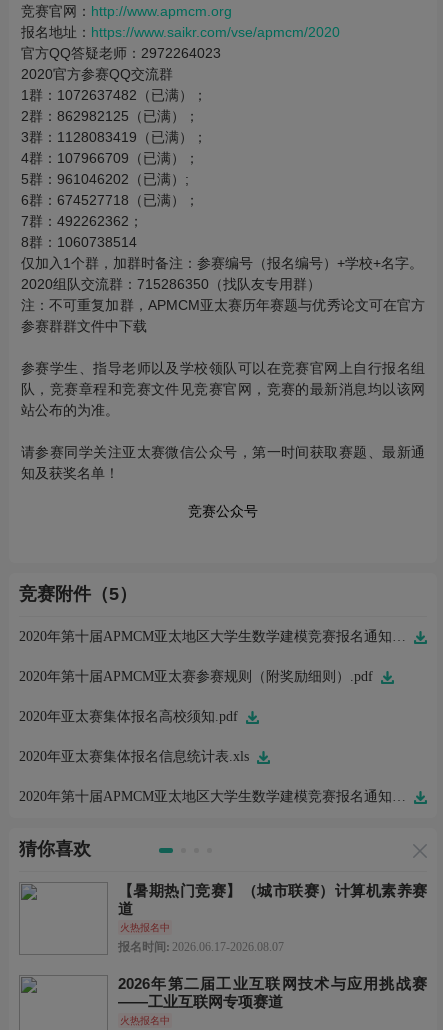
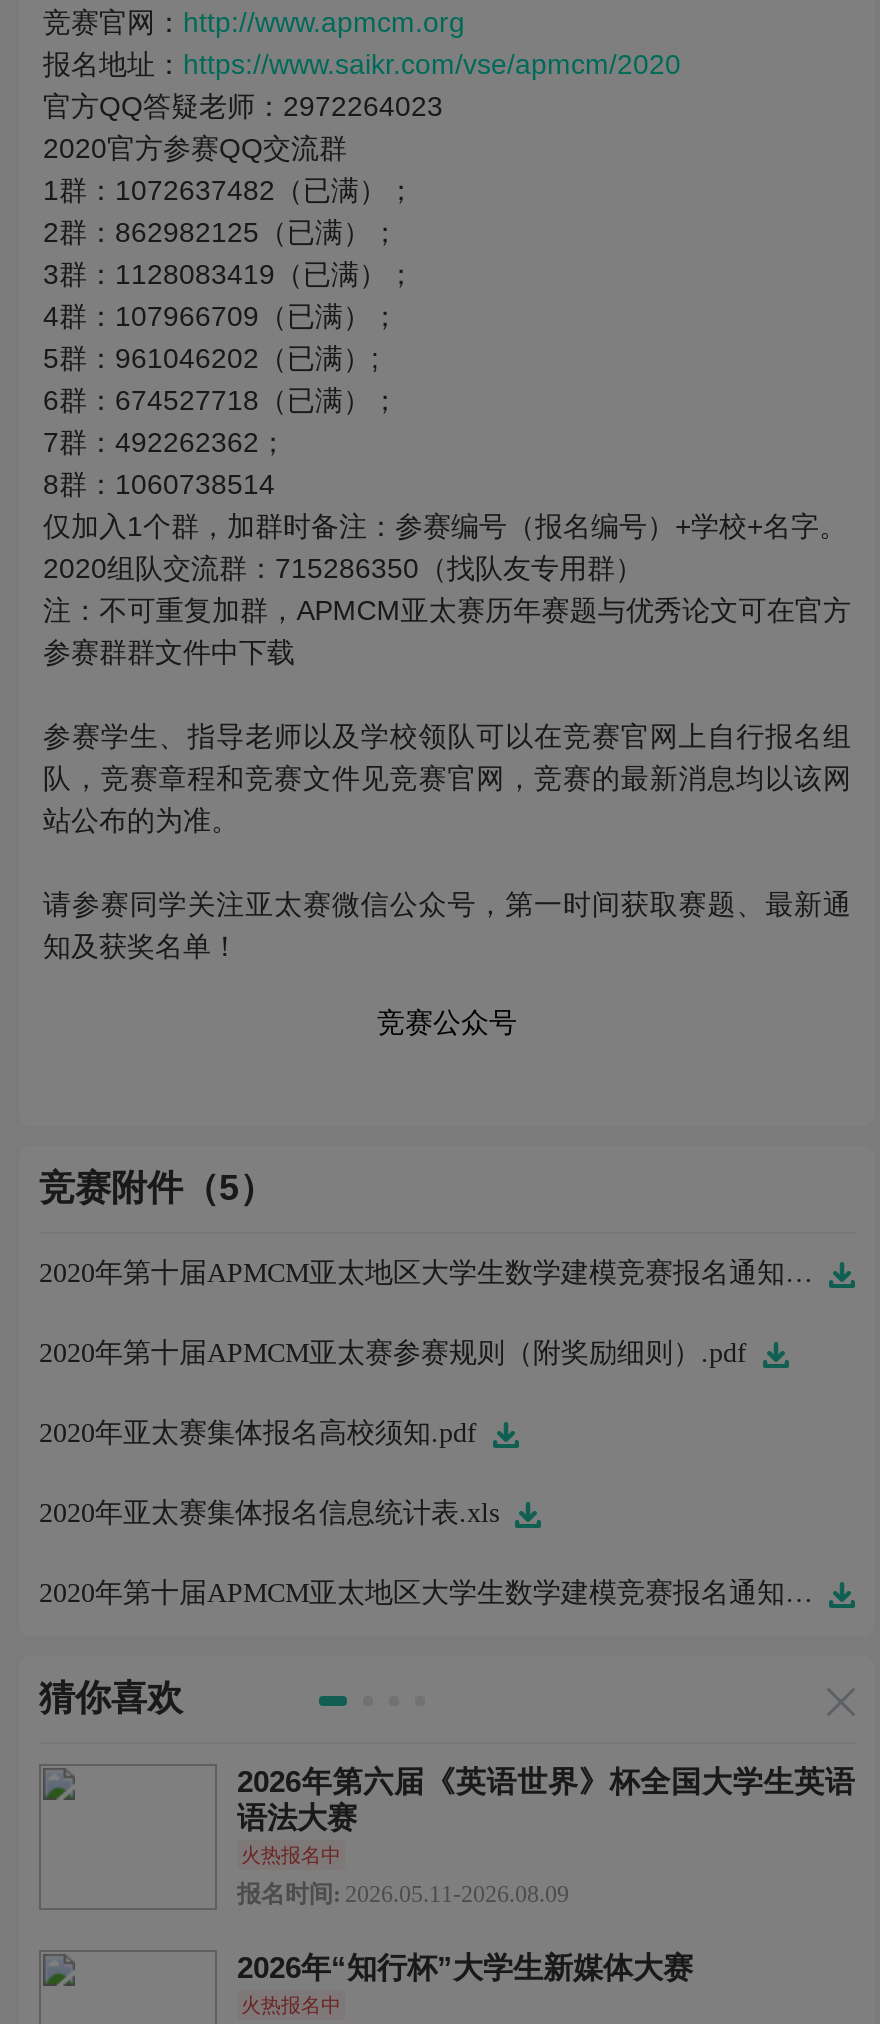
- 【暑期热门竞赛】（城市联赛）计算机素养赛
- 道
+ 2026年第六届《英语世界》杯全国大学生英语
+ 语法大赛

- 报名时间: 2026.06.17-2026.08.07
+ 报名时间: 2026.05.11-2026.08.09

- 2026年第二届工业互联网技术与应用挑战赛
- ——工业互联网专项赛道
+ 2026年“知行杯”大学生新媒体大赛
